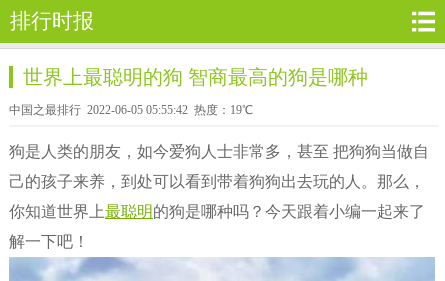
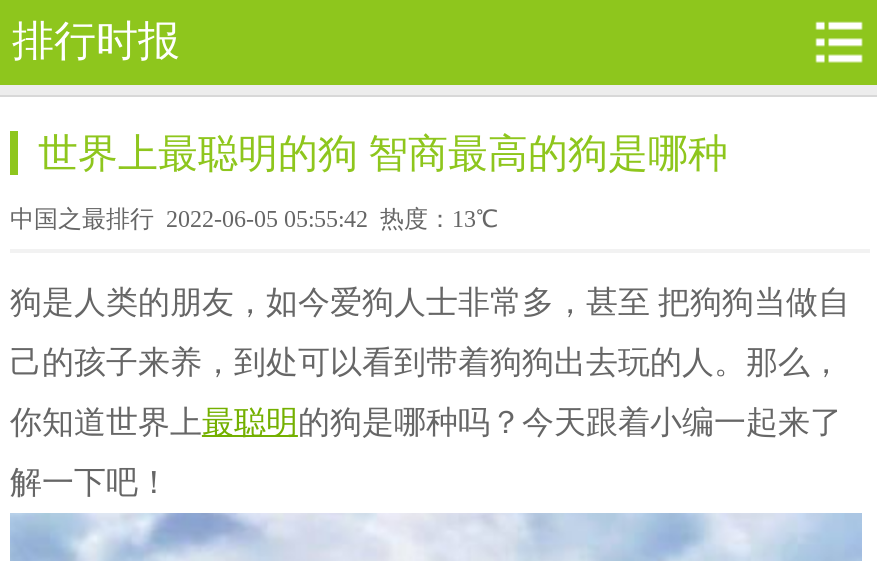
- 中国之最排行2022-06-05 05:55:42 热度：19℃
+ 中国之最排行2022-06-05 05:55:42 热度：13℃
